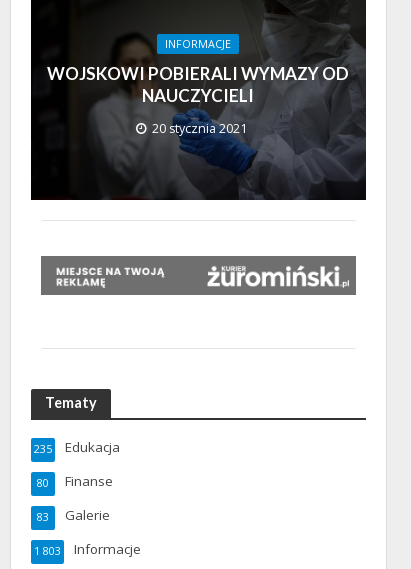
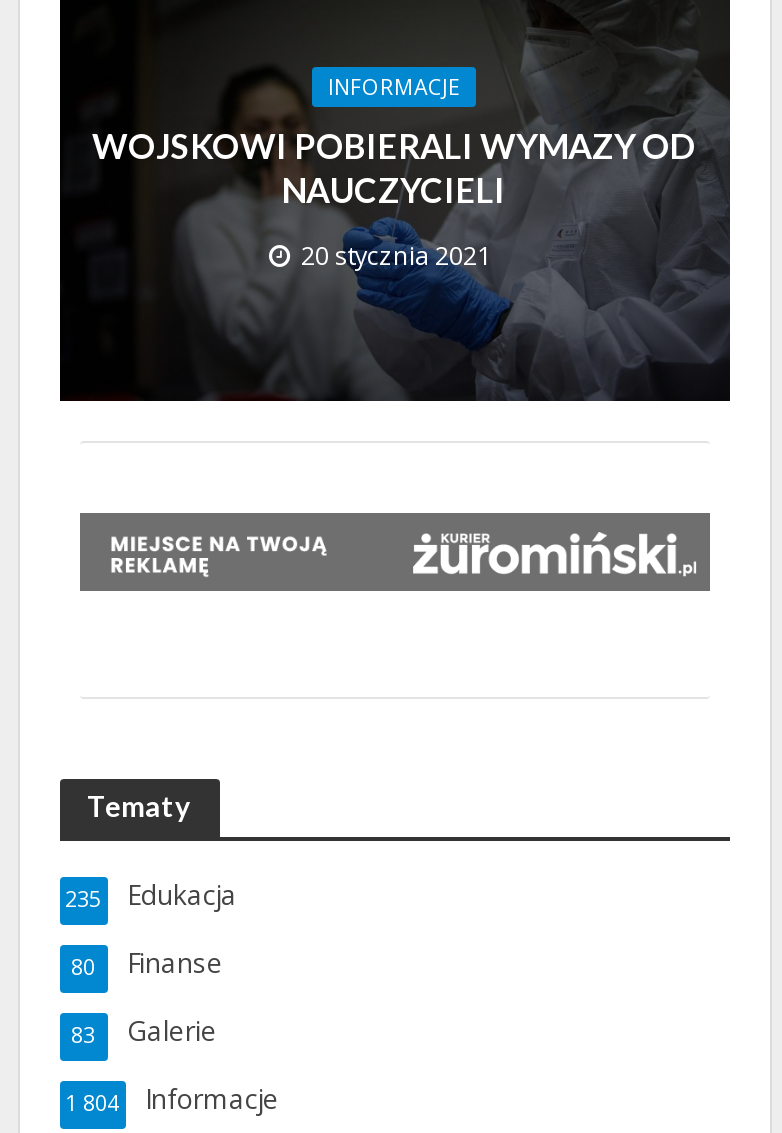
- 1 803 Informacje
+ 1 804 Informacje
